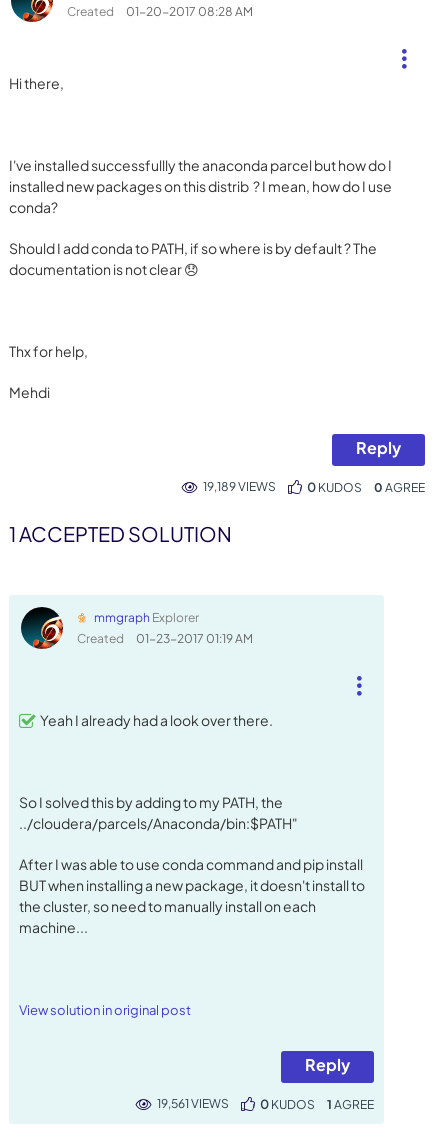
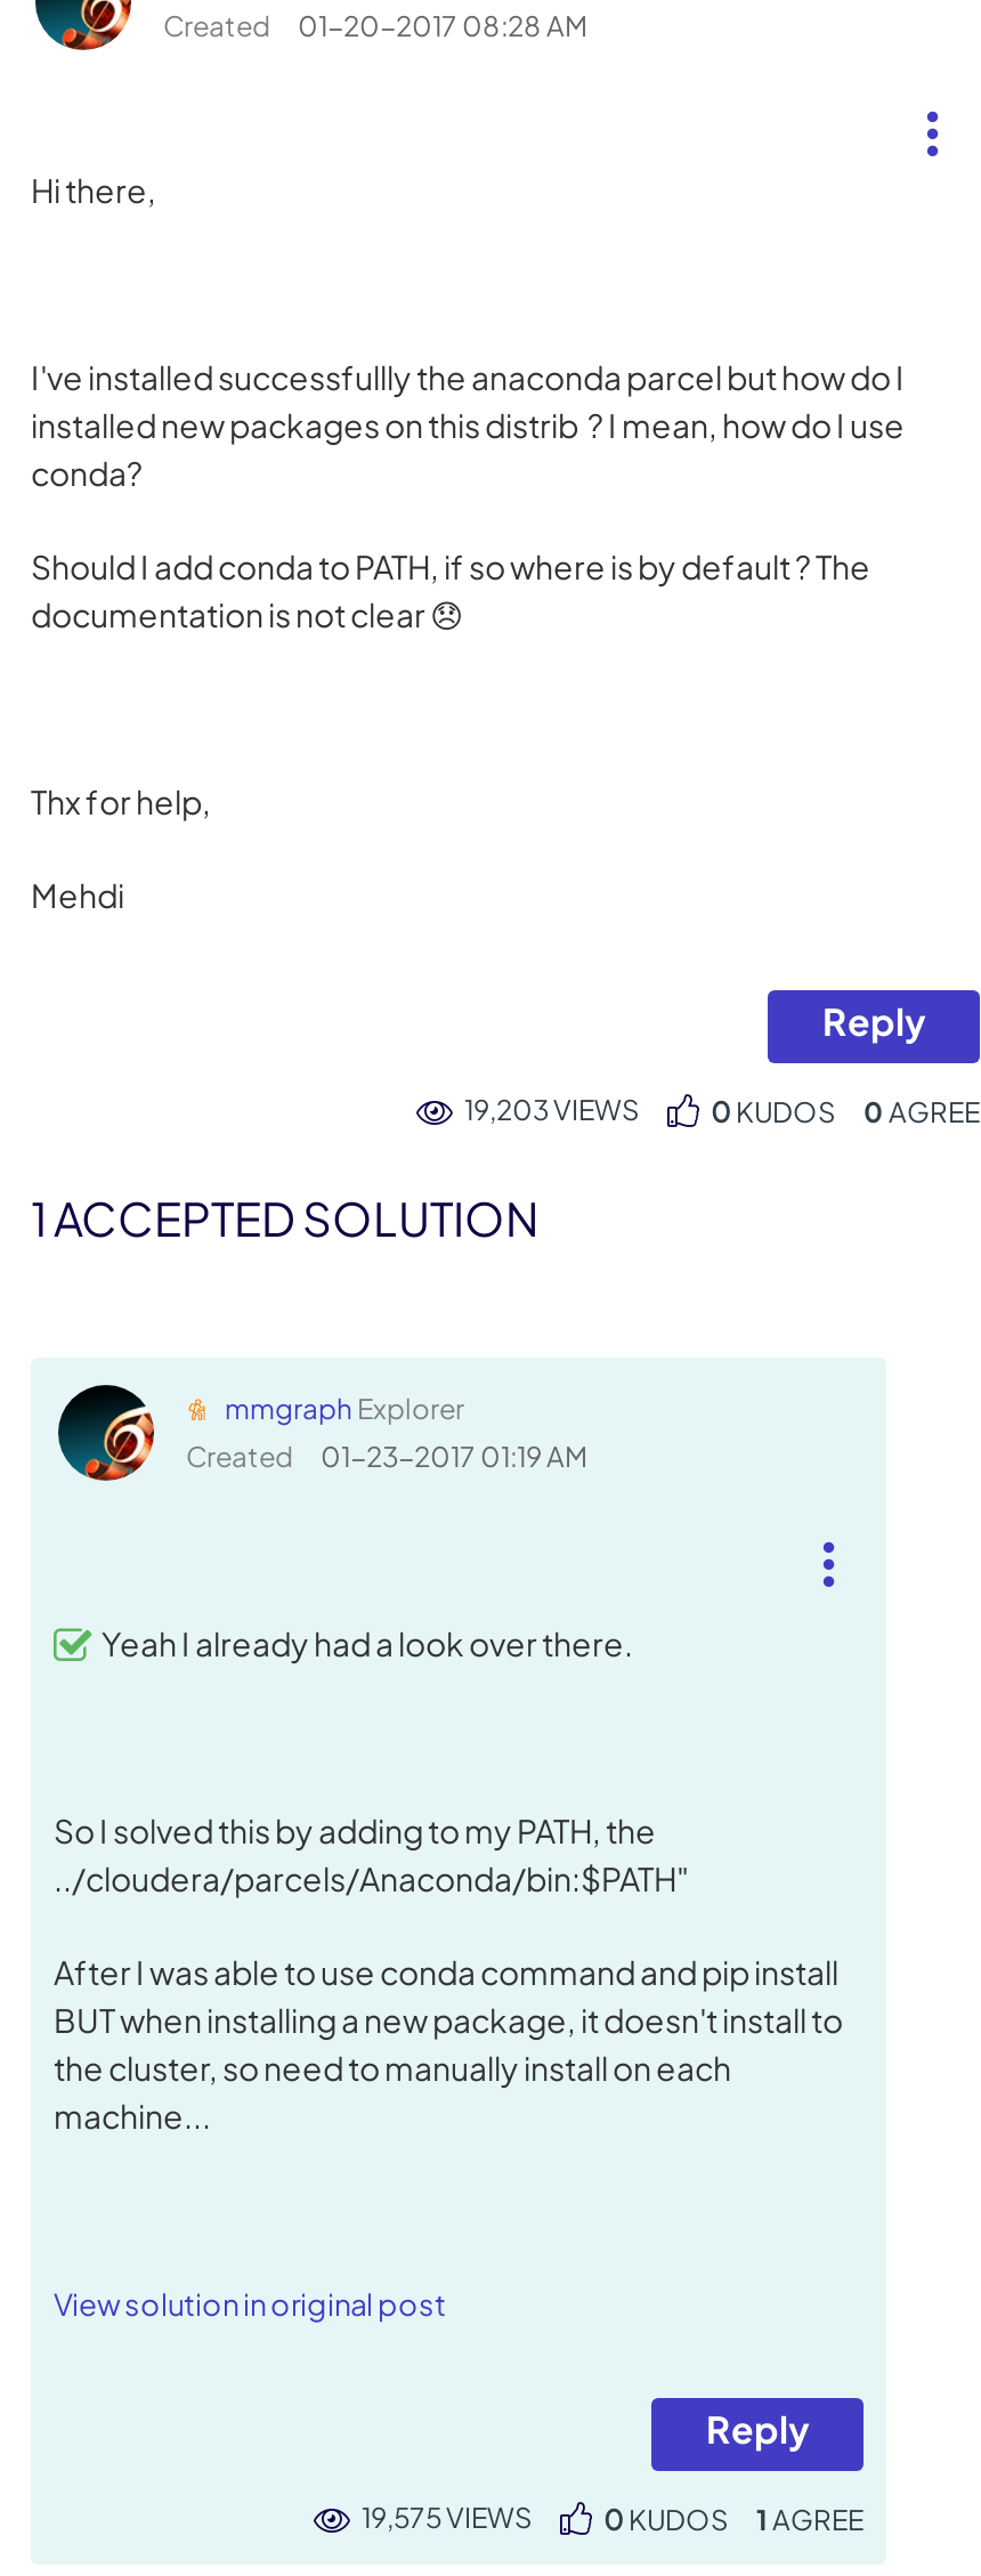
- 19,189 VIEWS
+ 19,203 VIEWS

- 19,561 VIEWS
+ 19,575 VIEWS
